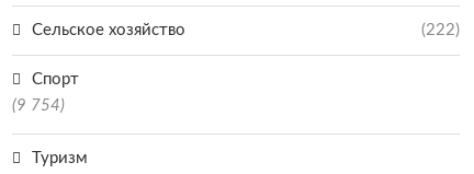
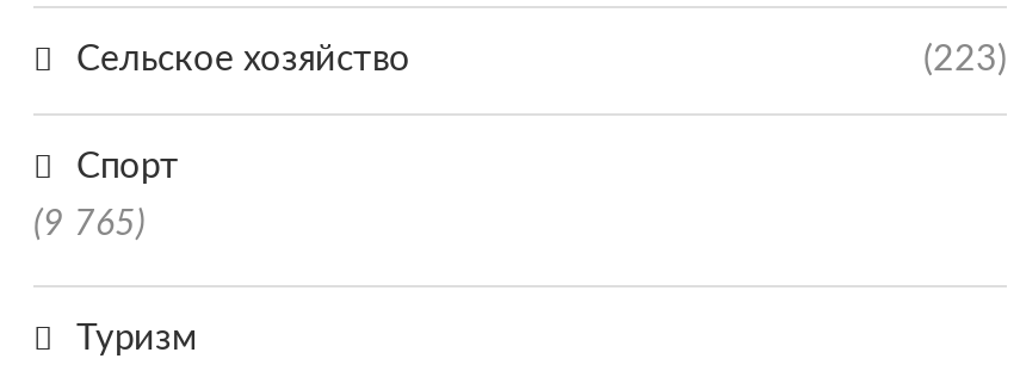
- (222)
+ (223)

- (9 754)
+ (9 765)
